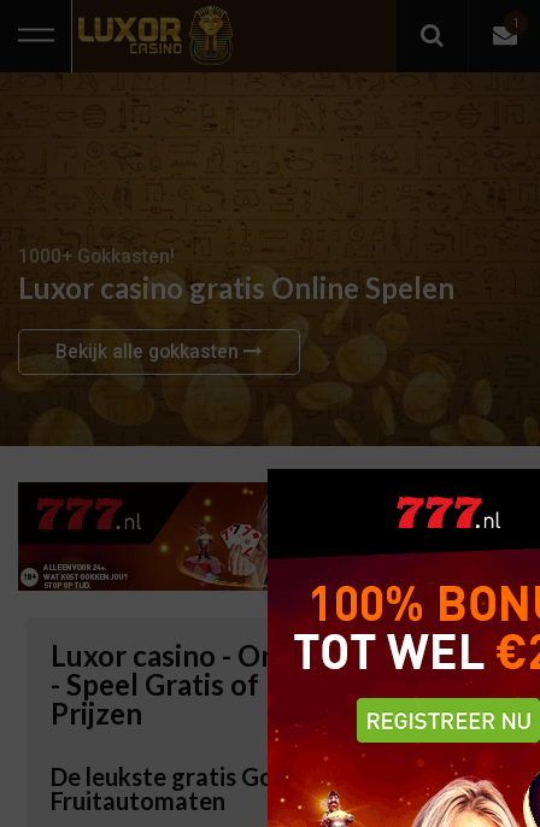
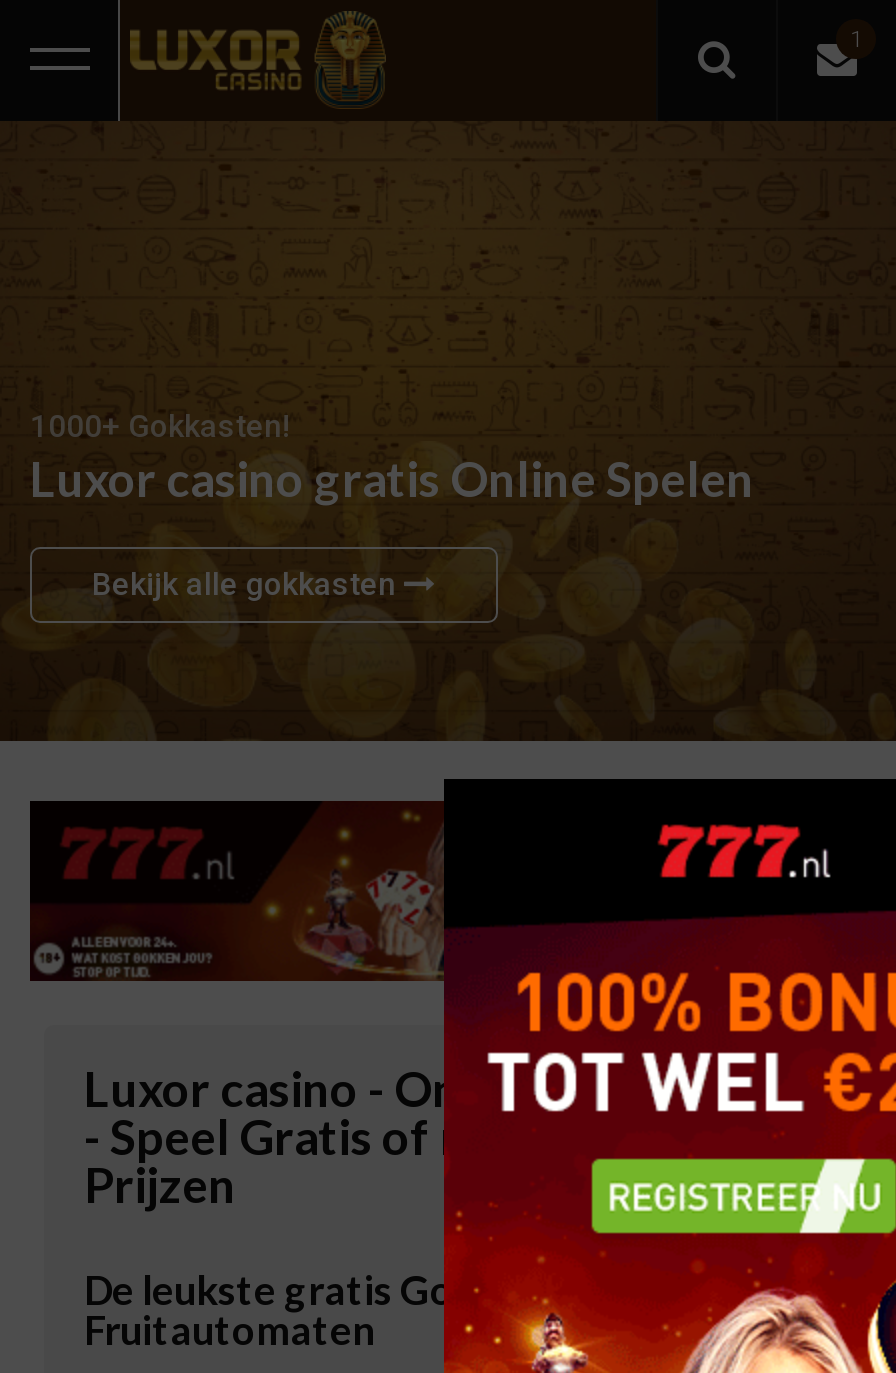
- [image]
+ [image]
